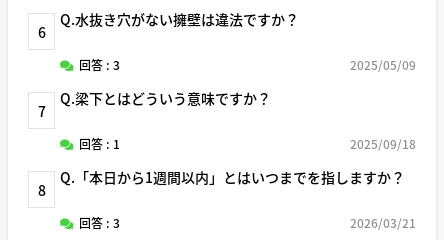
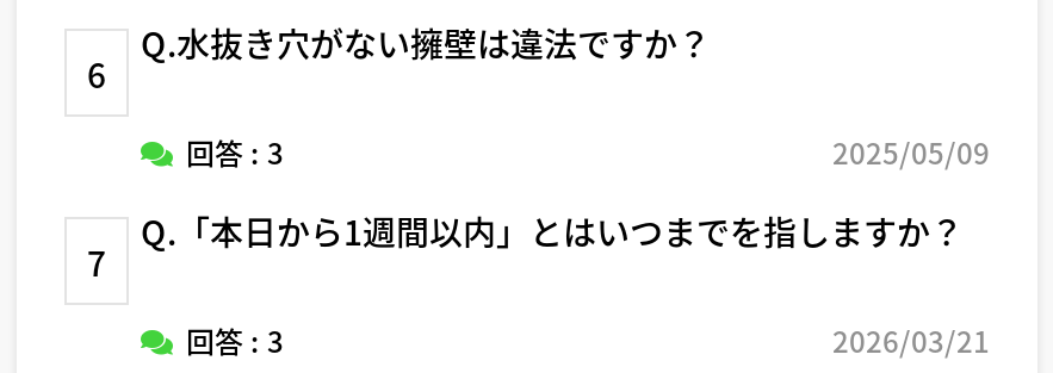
- Q.梁下とはどういう意味ですか？
- 回答 : 1
- 2025/09/18
- 8
